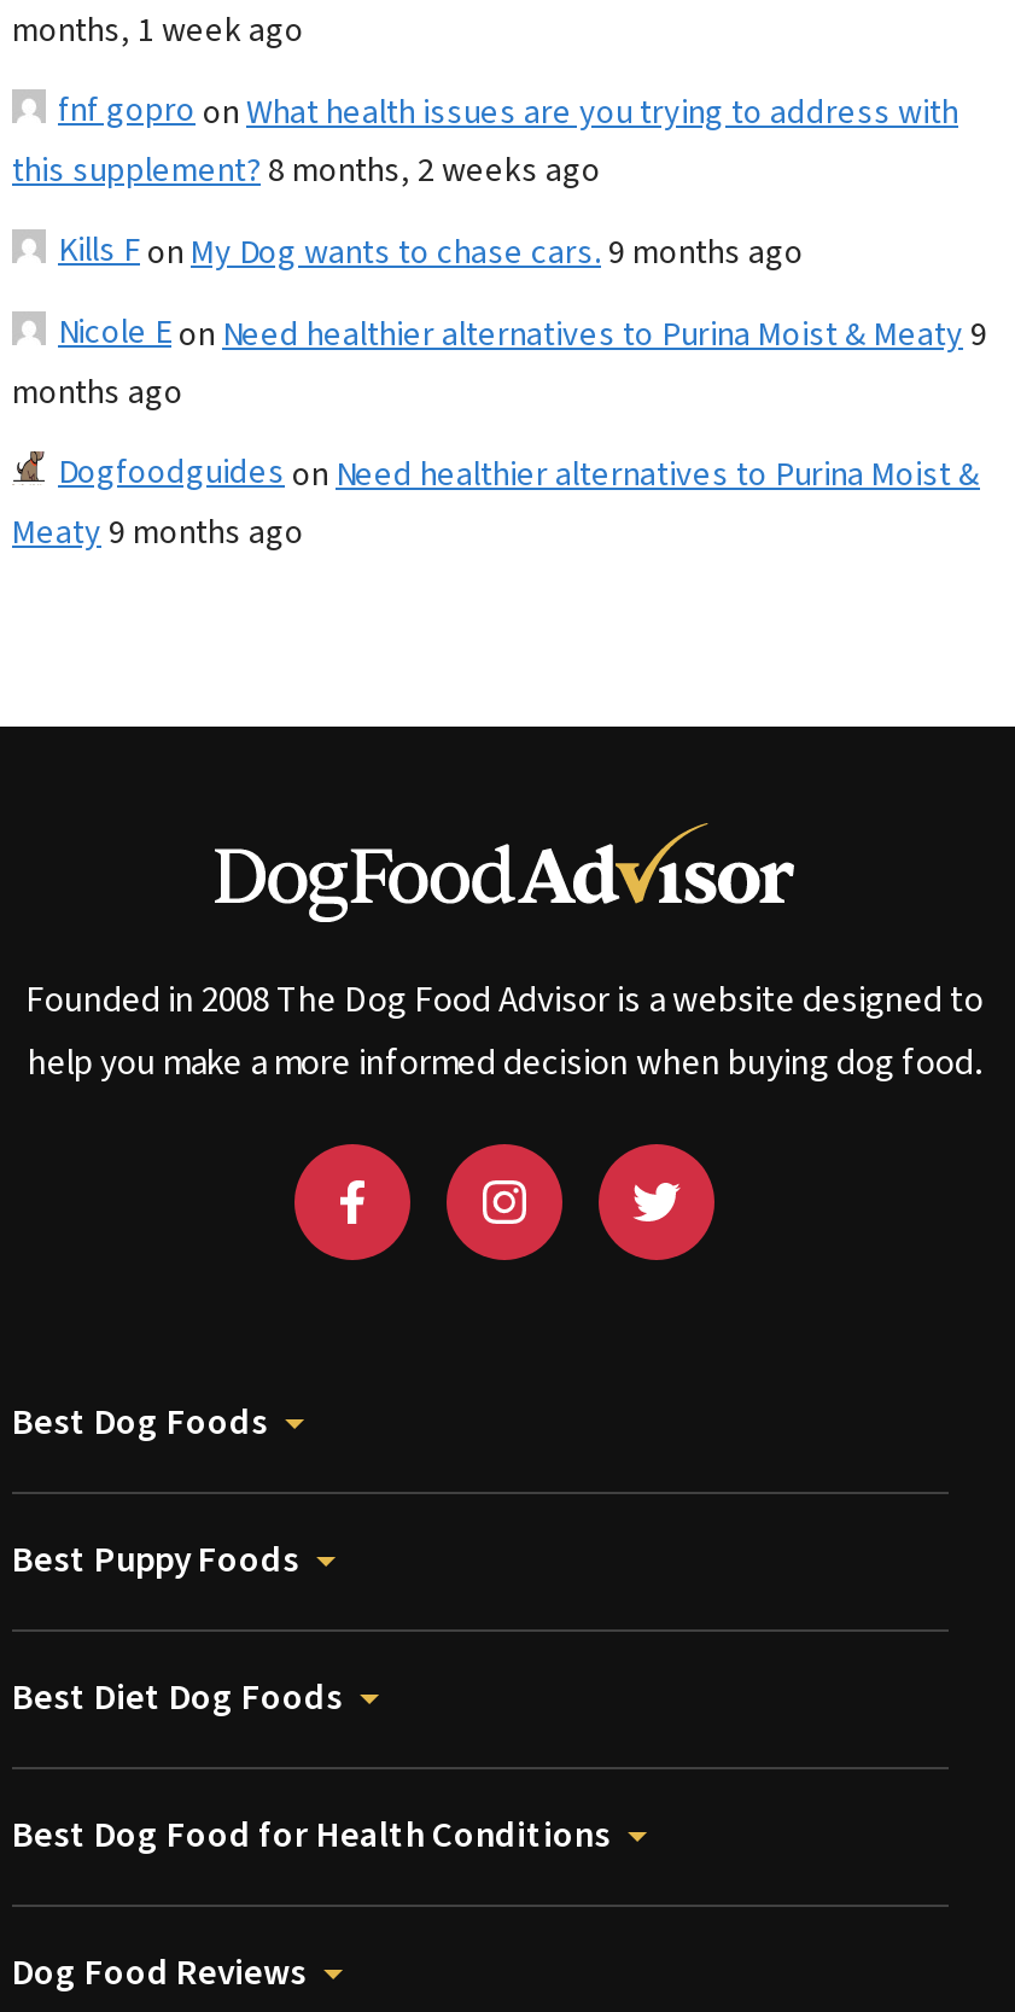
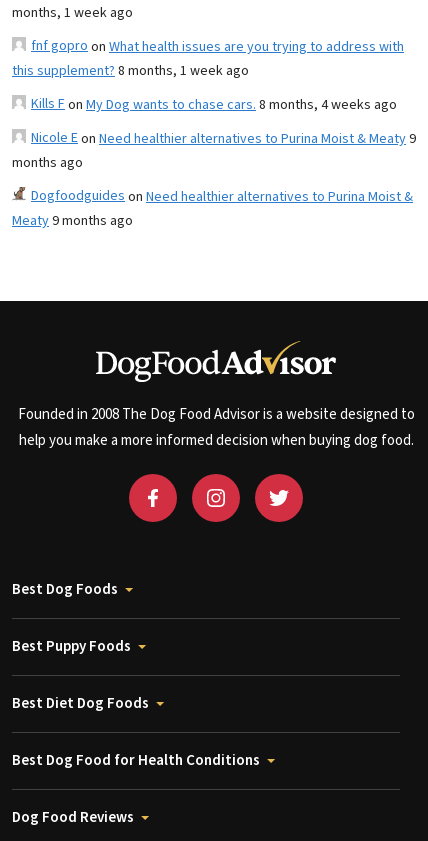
- this supplement? 8 months, 2 weeks ago
+ this supplement? 8 months, 1 week ago

- Kills Fon My Dog wants to chase cars. 9 months ago
+ Kills Fon My Dog wants to chase cars. 8 months, 4 weeks ago
